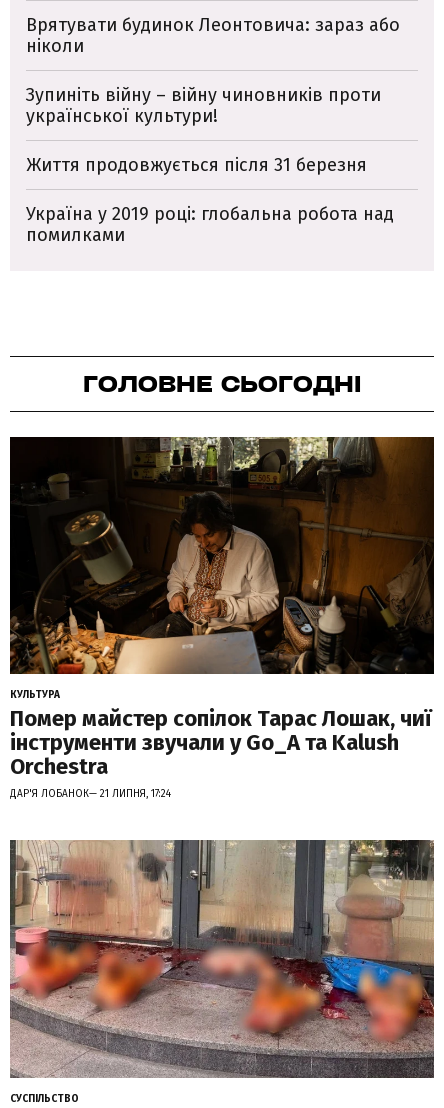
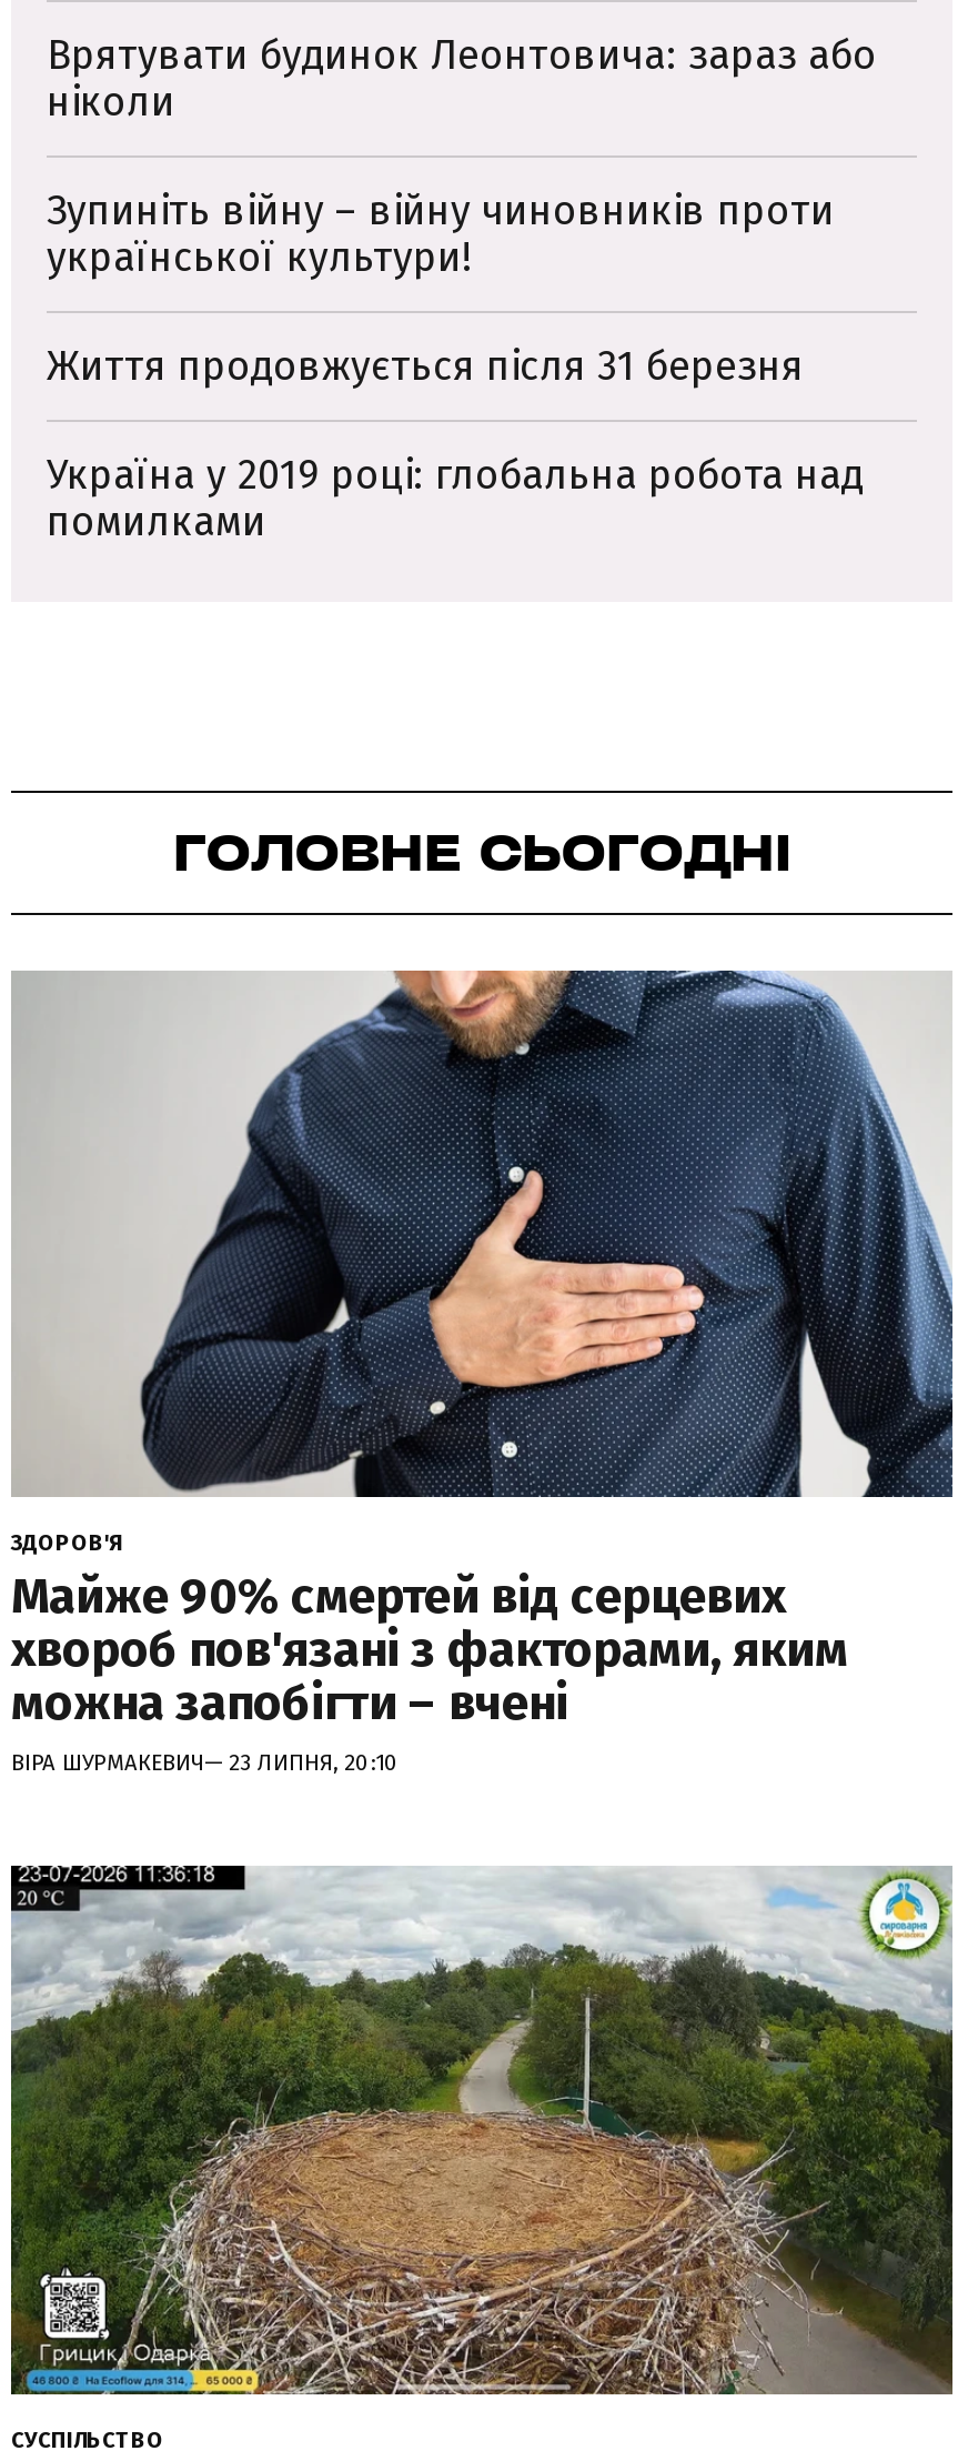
- [image]
- КУЛЬТУРА
- Помер майстер сопілок Тарас Лошак, чиї
- інструменти звучали у Go_A та Kalush
- Orchestra
- ДАР'Я ЛОБАНОК— 21 ЛИПНЯ, 17:24
+ [image]
+ ЗДОРОВ'Я
+ Майже 90% смертей від серцевих
+ хвороб пов'язані з факторами, яким
+ можна запобігти – вчені
+ ВІРА ШУРМАКЕВИЧ— 23 ЛИПНЯ, 20:10

- [image]
+ [image]
